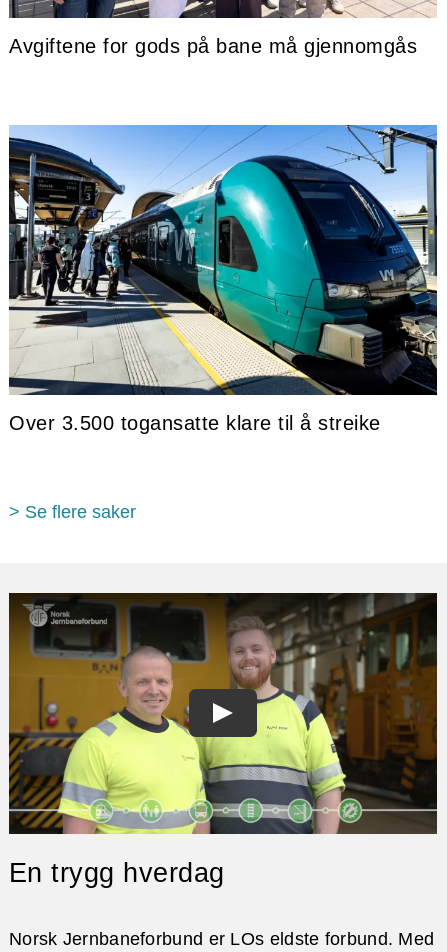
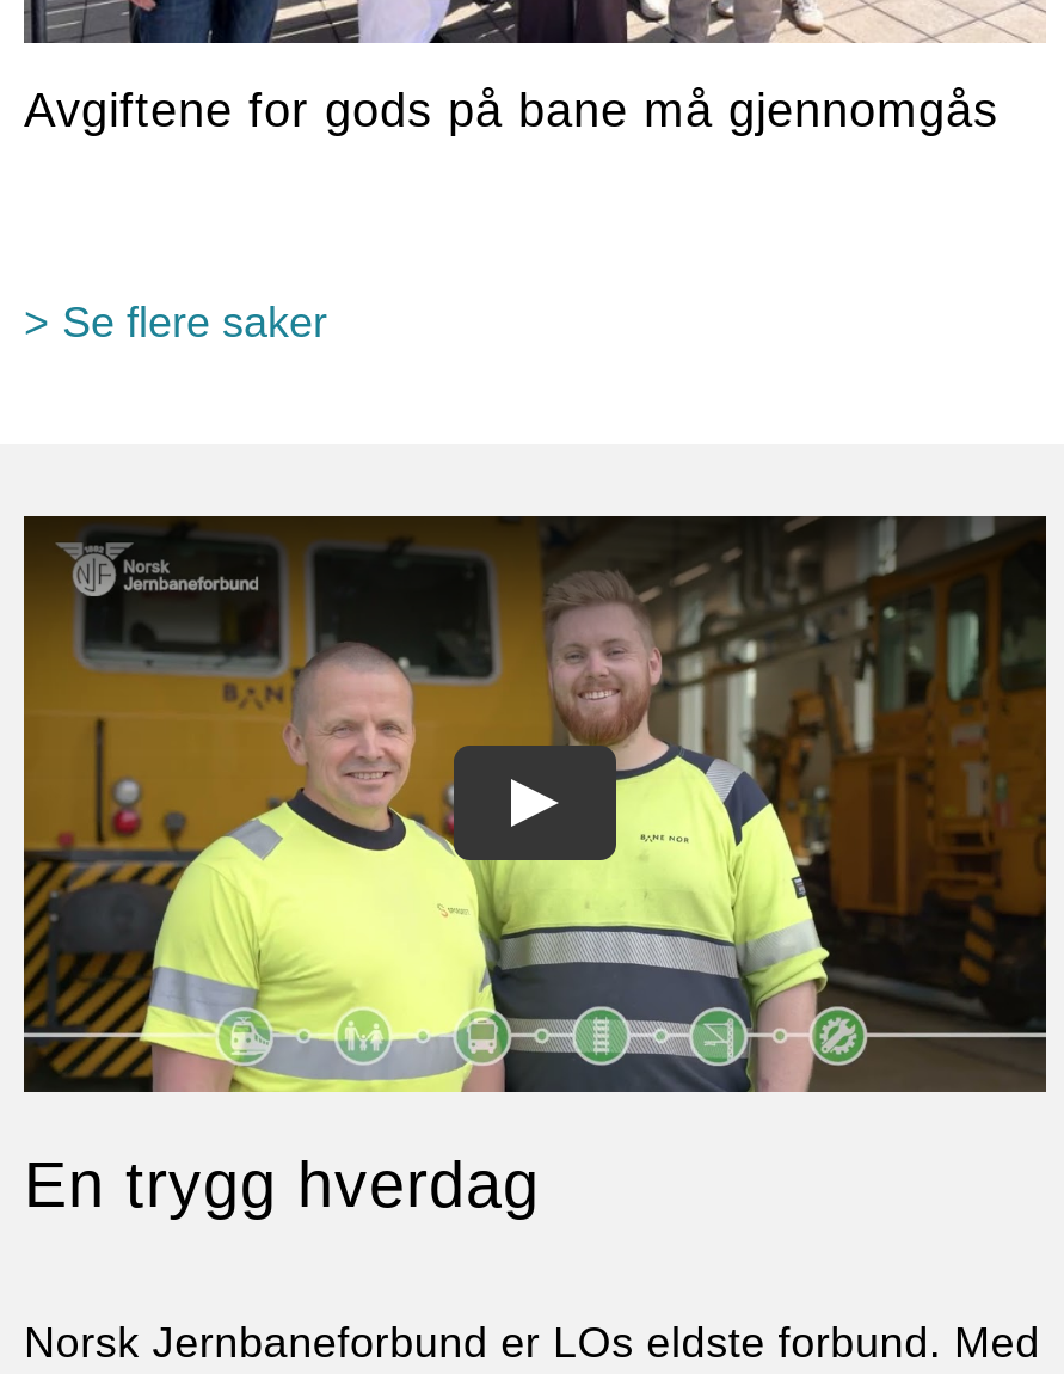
- [image]
- Over 3.500 togansatte klare til å streike
